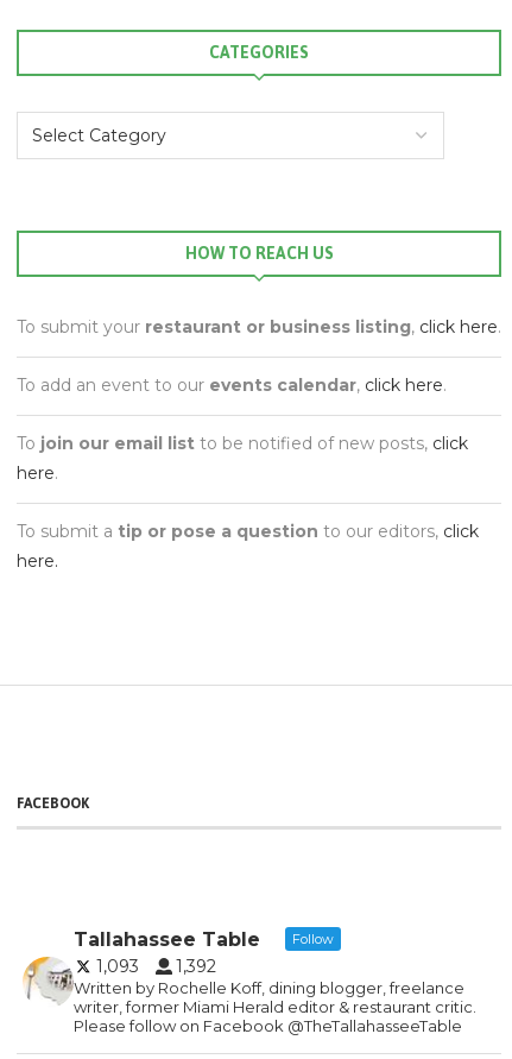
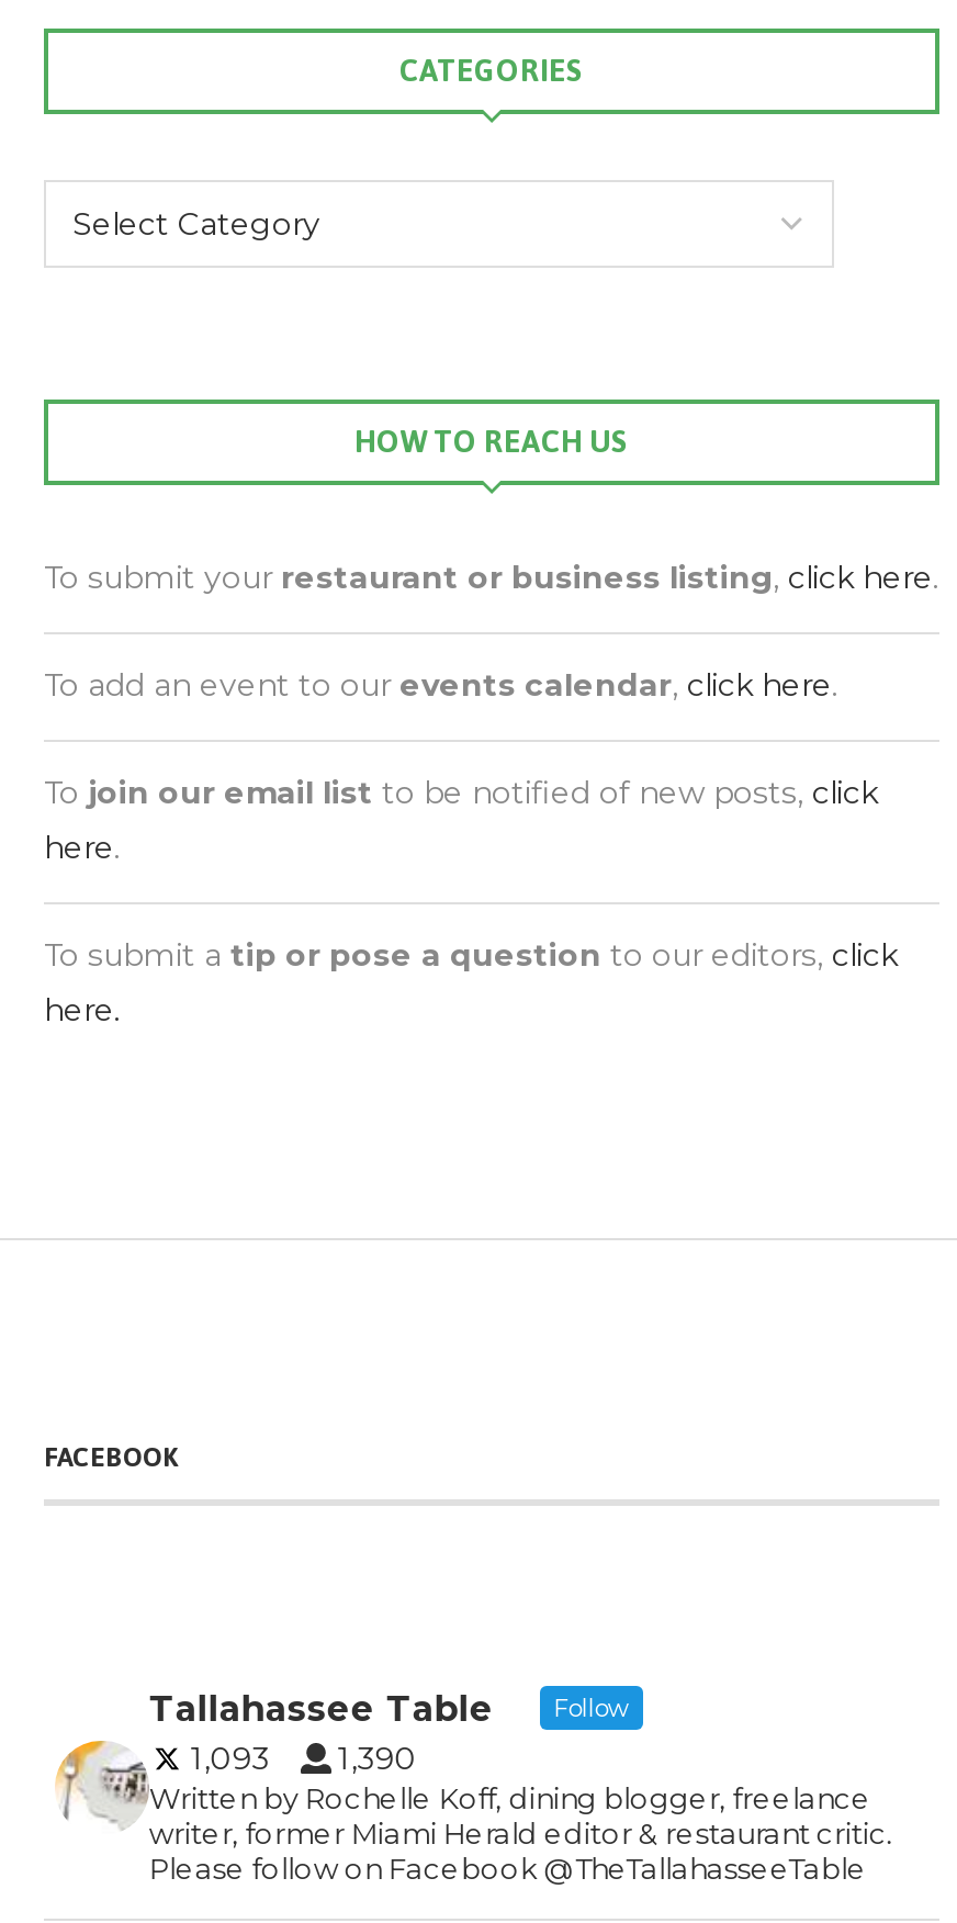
- 1,093 1,392
+ 1,093 1,390
